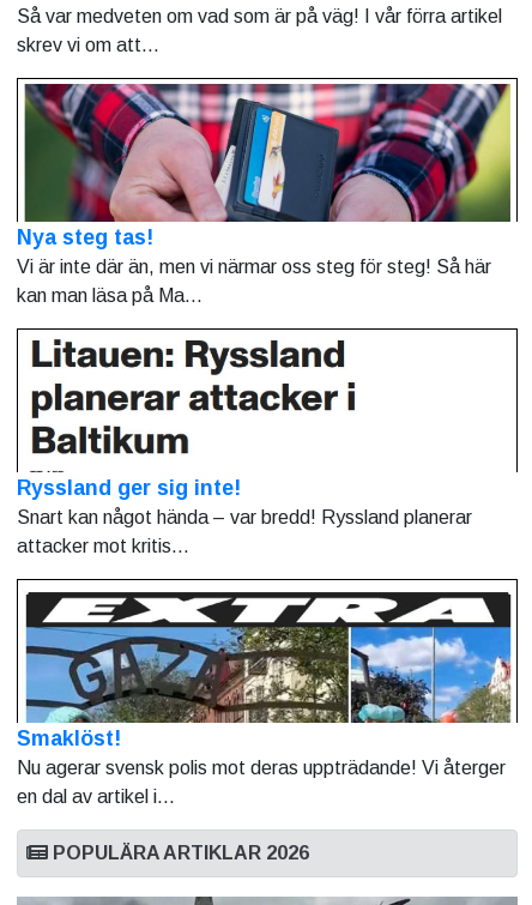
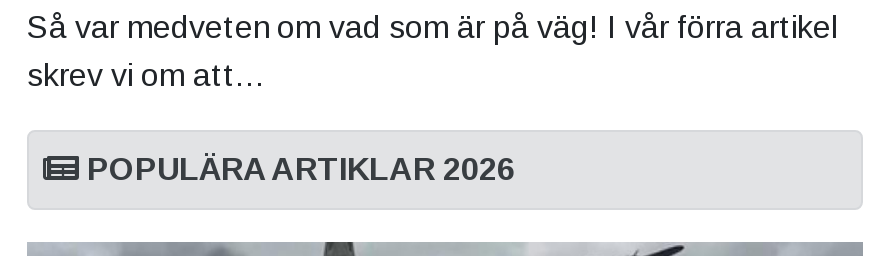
- [image]
- Nya steg tas!
- Vi är inte där än, men vi närmar oss steg för steg! Så här
- kan man läsa på Ma...

- [image]
- Ryssland ger sig inte!
- Snart kan något hända – var bredd! Ryssland planerar
- attacker mot kritis...

- [image]
- Smaklöst!
- Nu agerar svensk polis mot deras uppträdande! Vi återger
- en dal av artikel i...
